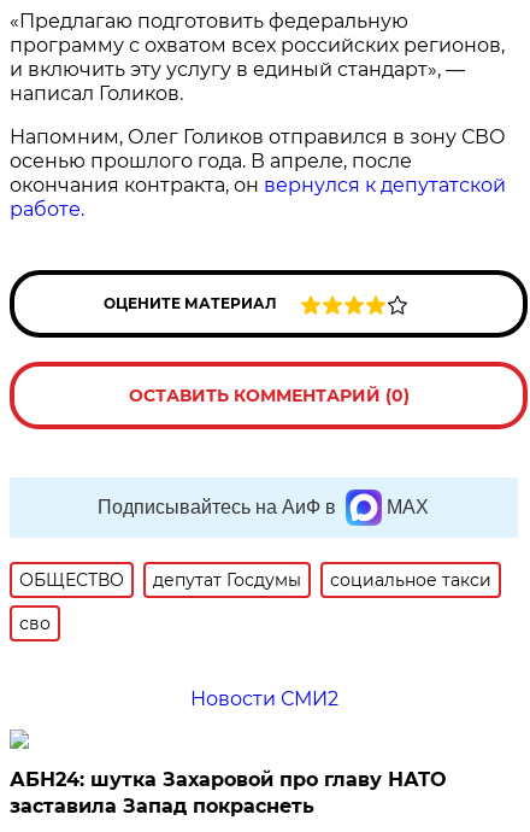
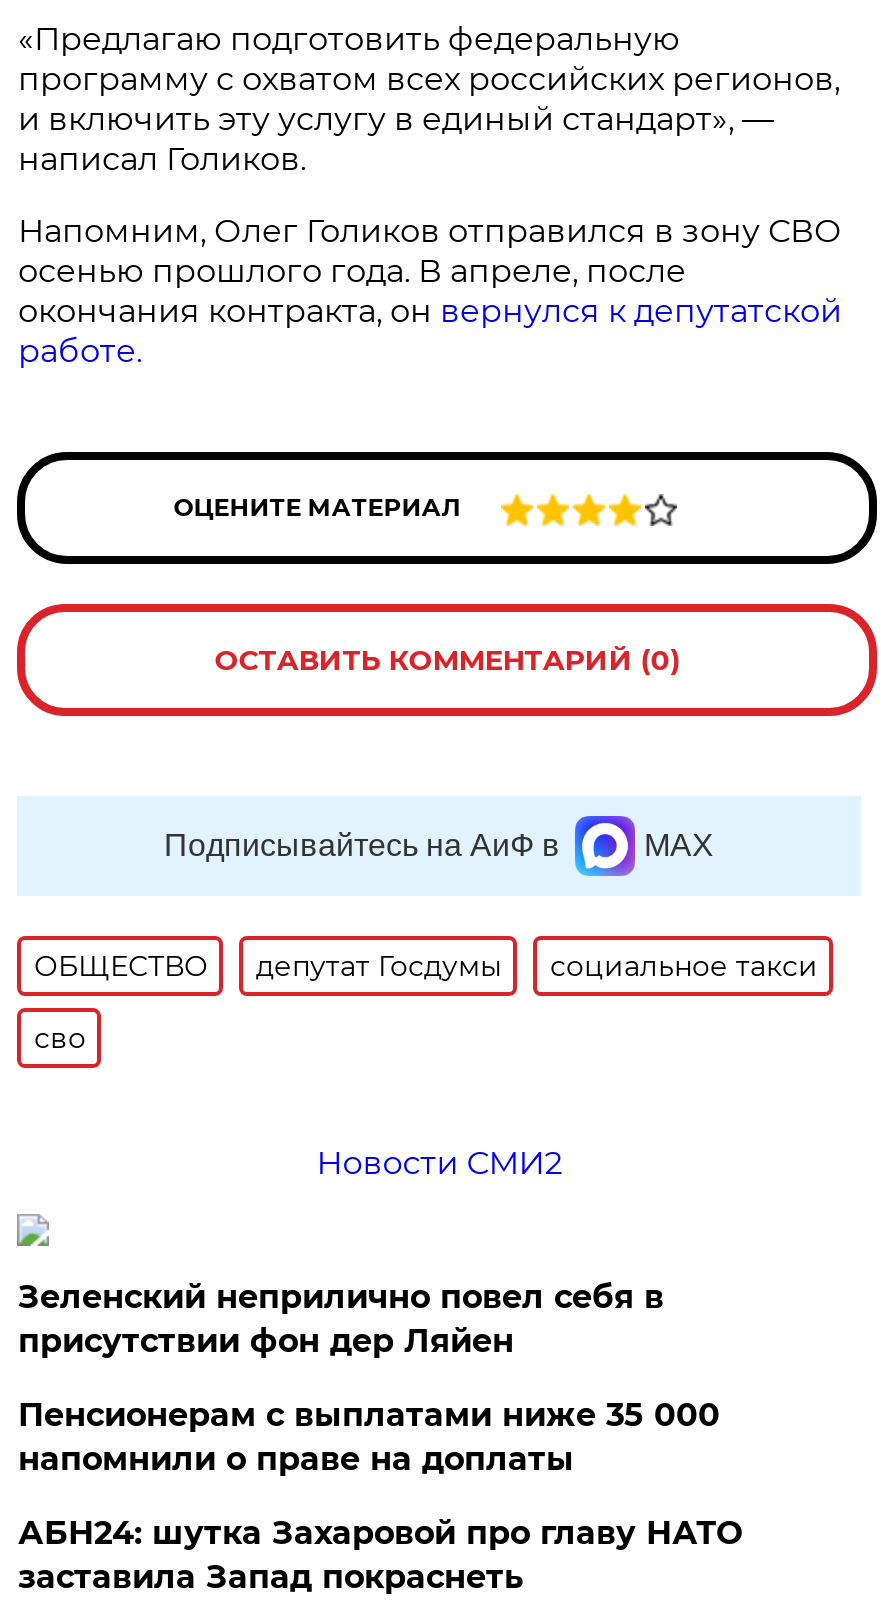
+ Зеленский неприлично повел cебя в
+ присутствии фон дер Ляйен
+ Пенсионерам с выплатами ниже 35 000
+ напомнили о праве на доплаты
